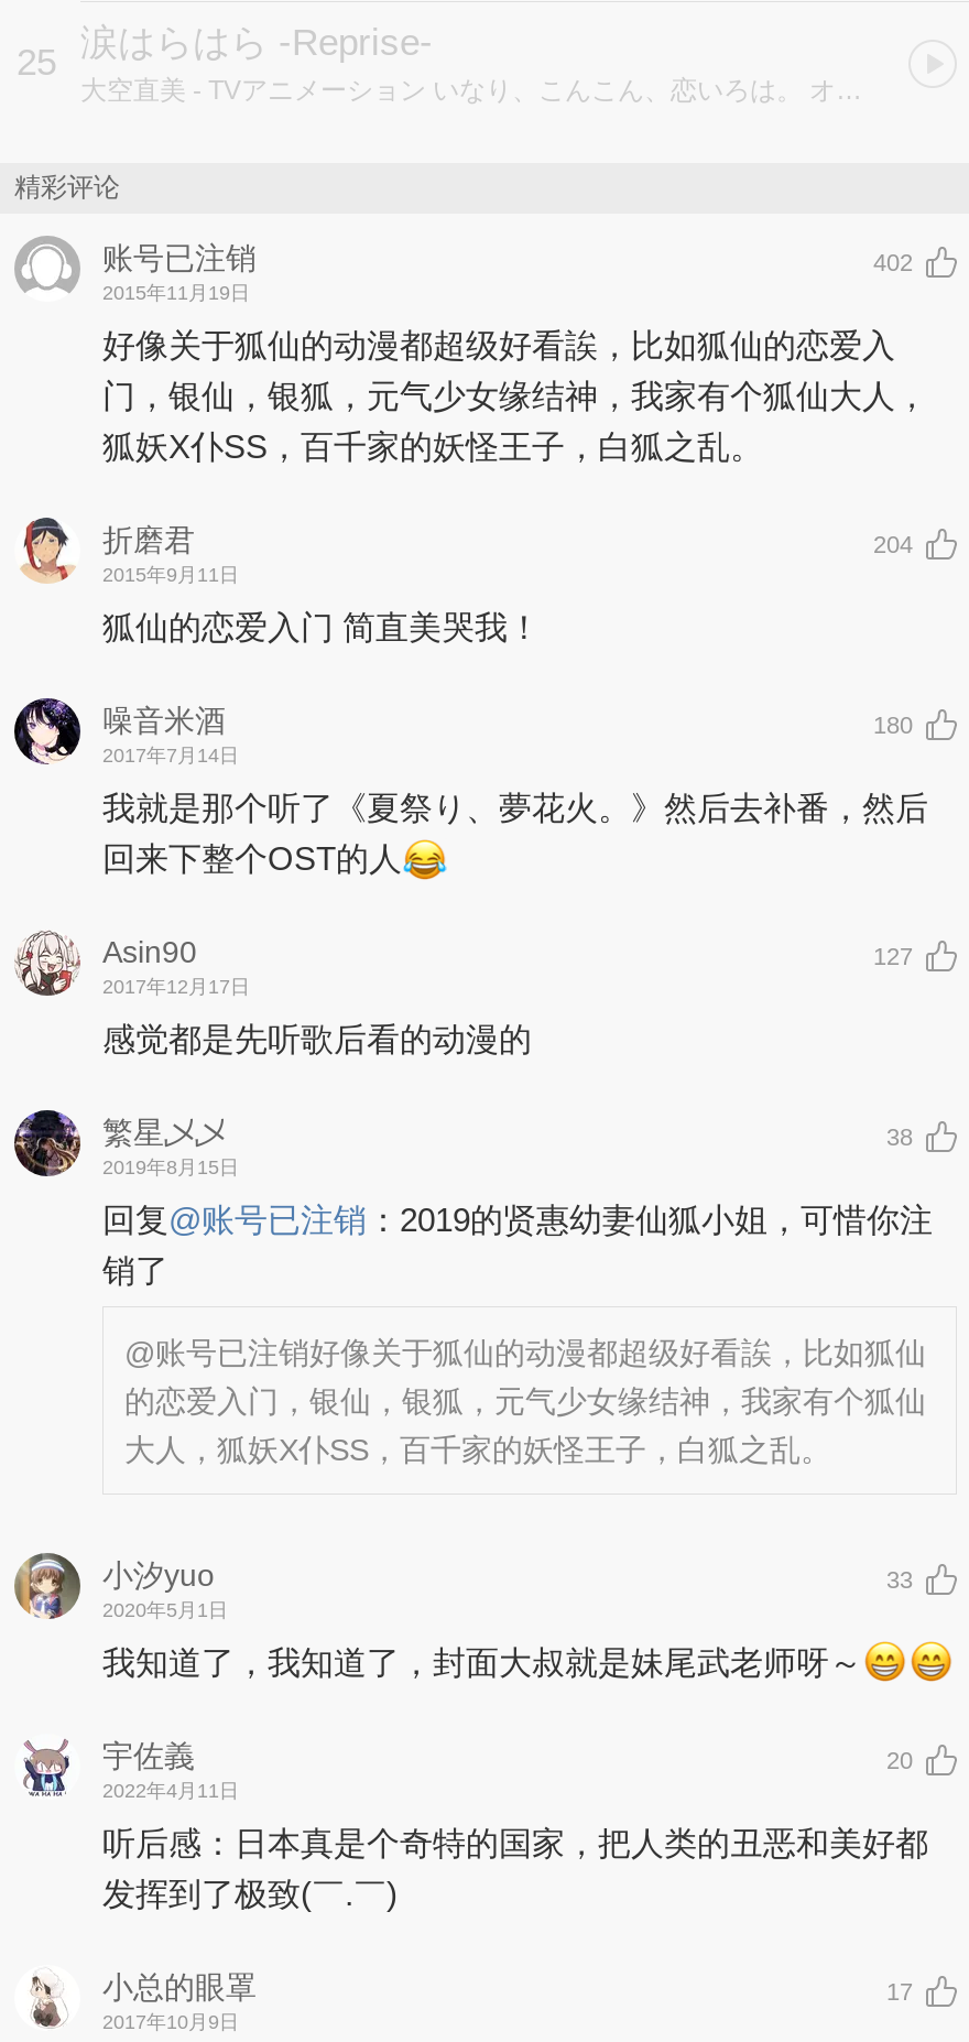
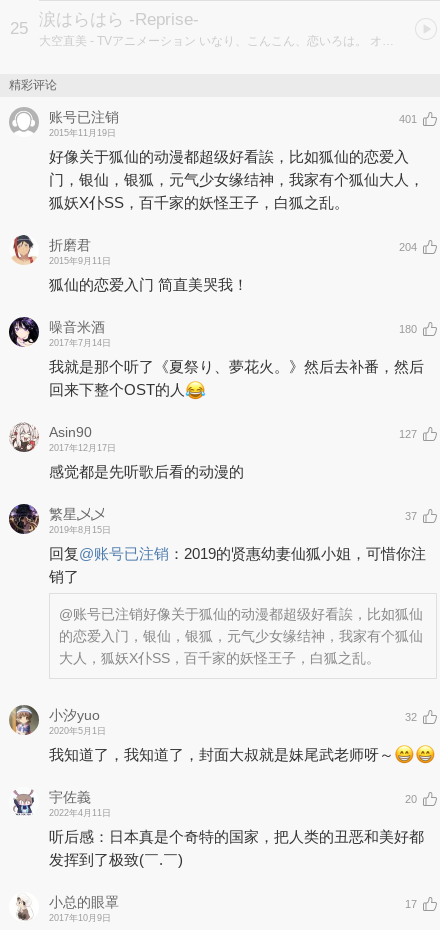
- 402
+ 401

- 38
+ 37

- 33
+ 32
